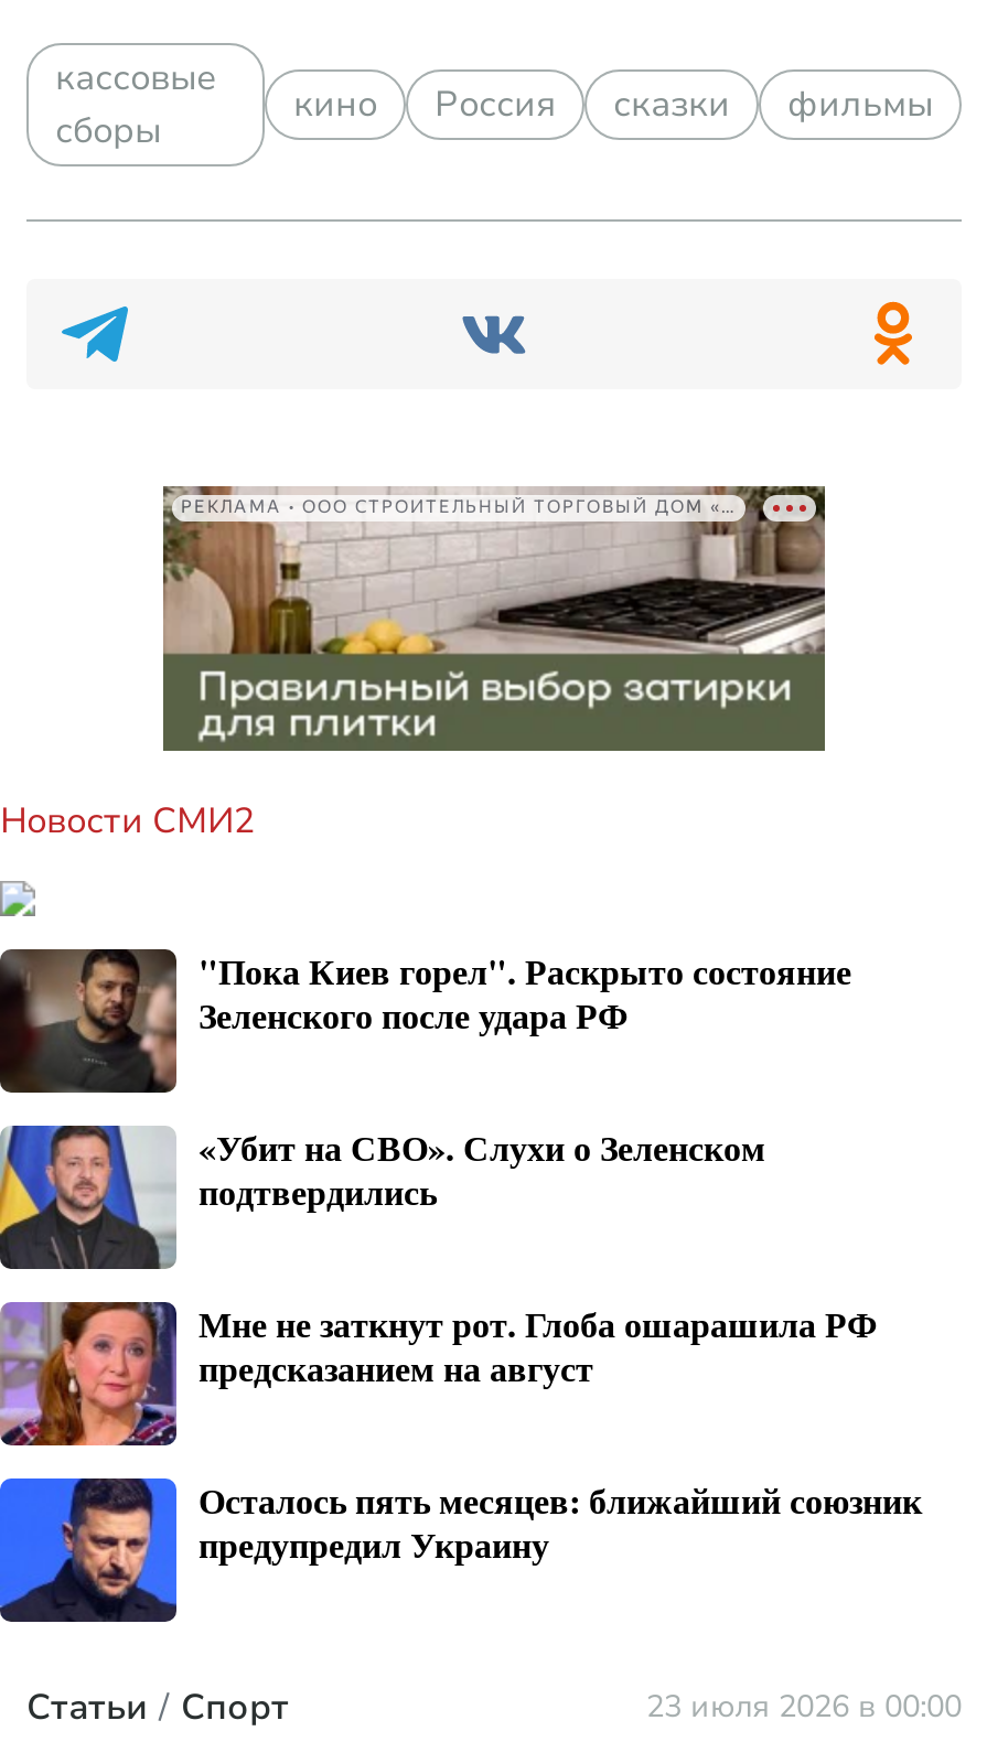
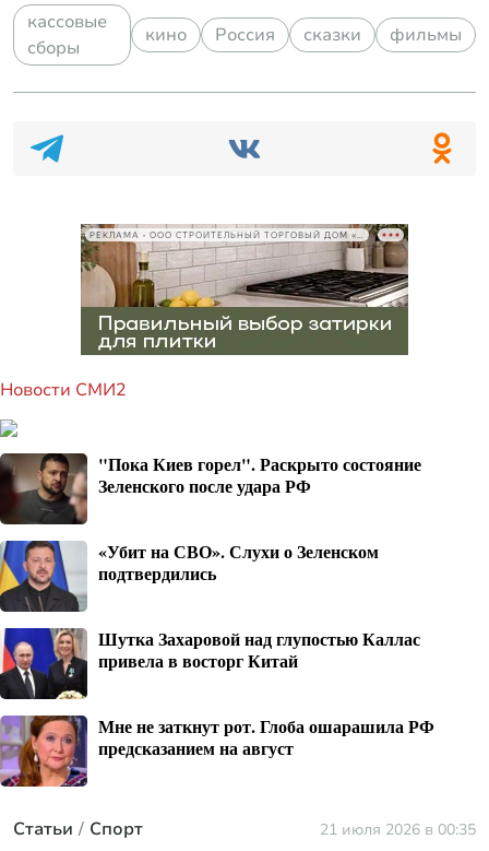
+ [image]
+ Шутка Захаровой над глупостью Каллас
+ привела в восторг Китай

moved down: [image] | Мне не заткнут рот. Глоба ошарашила РФ | предсказанием на август

- [image]
- Осталось пять месяцев: ближайший союзник
- предупредил Украину

- 23 июля 2026 в 00:00
+ 21 июля 2026 в 00:35
